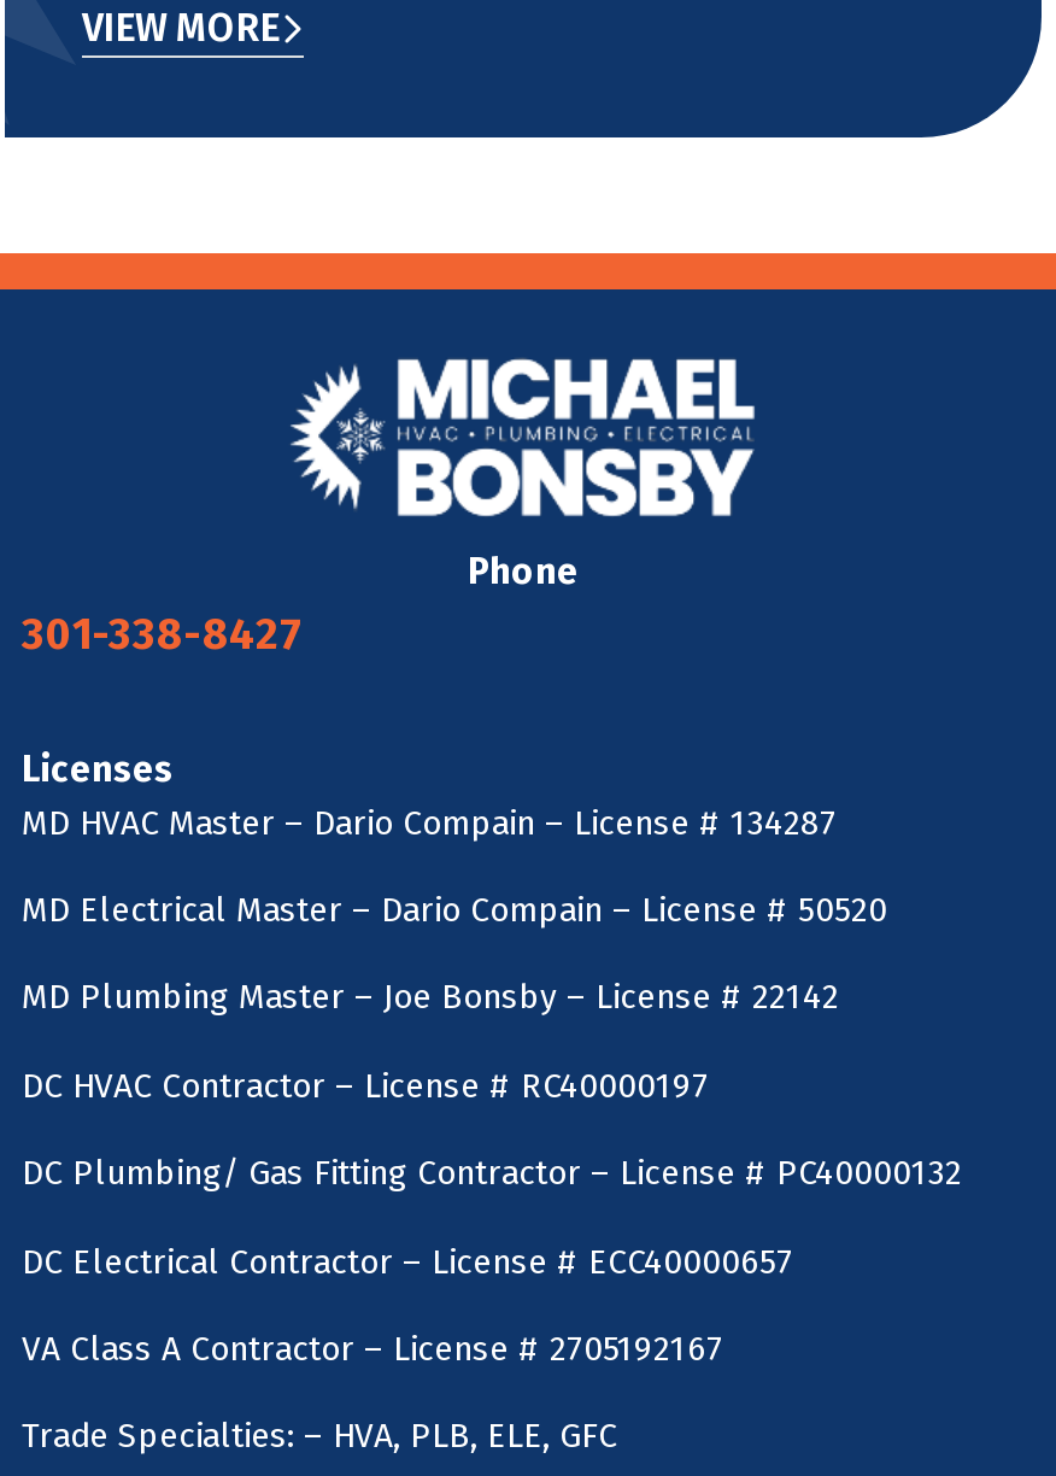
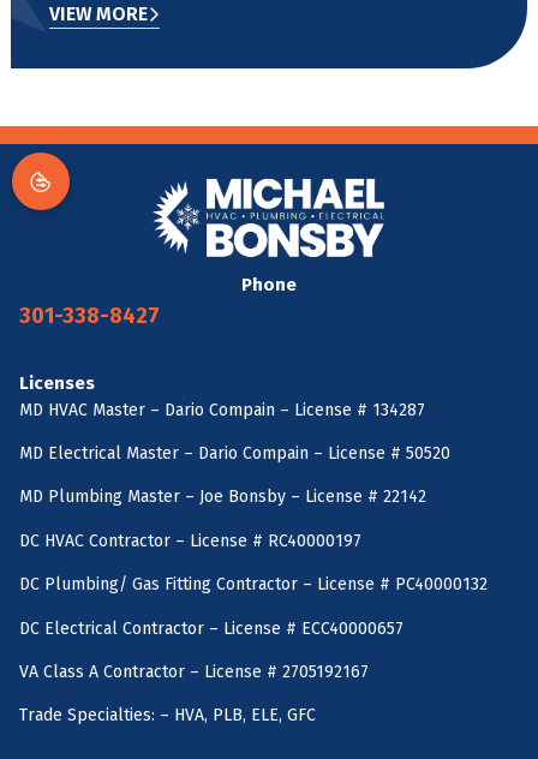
+ [image]
